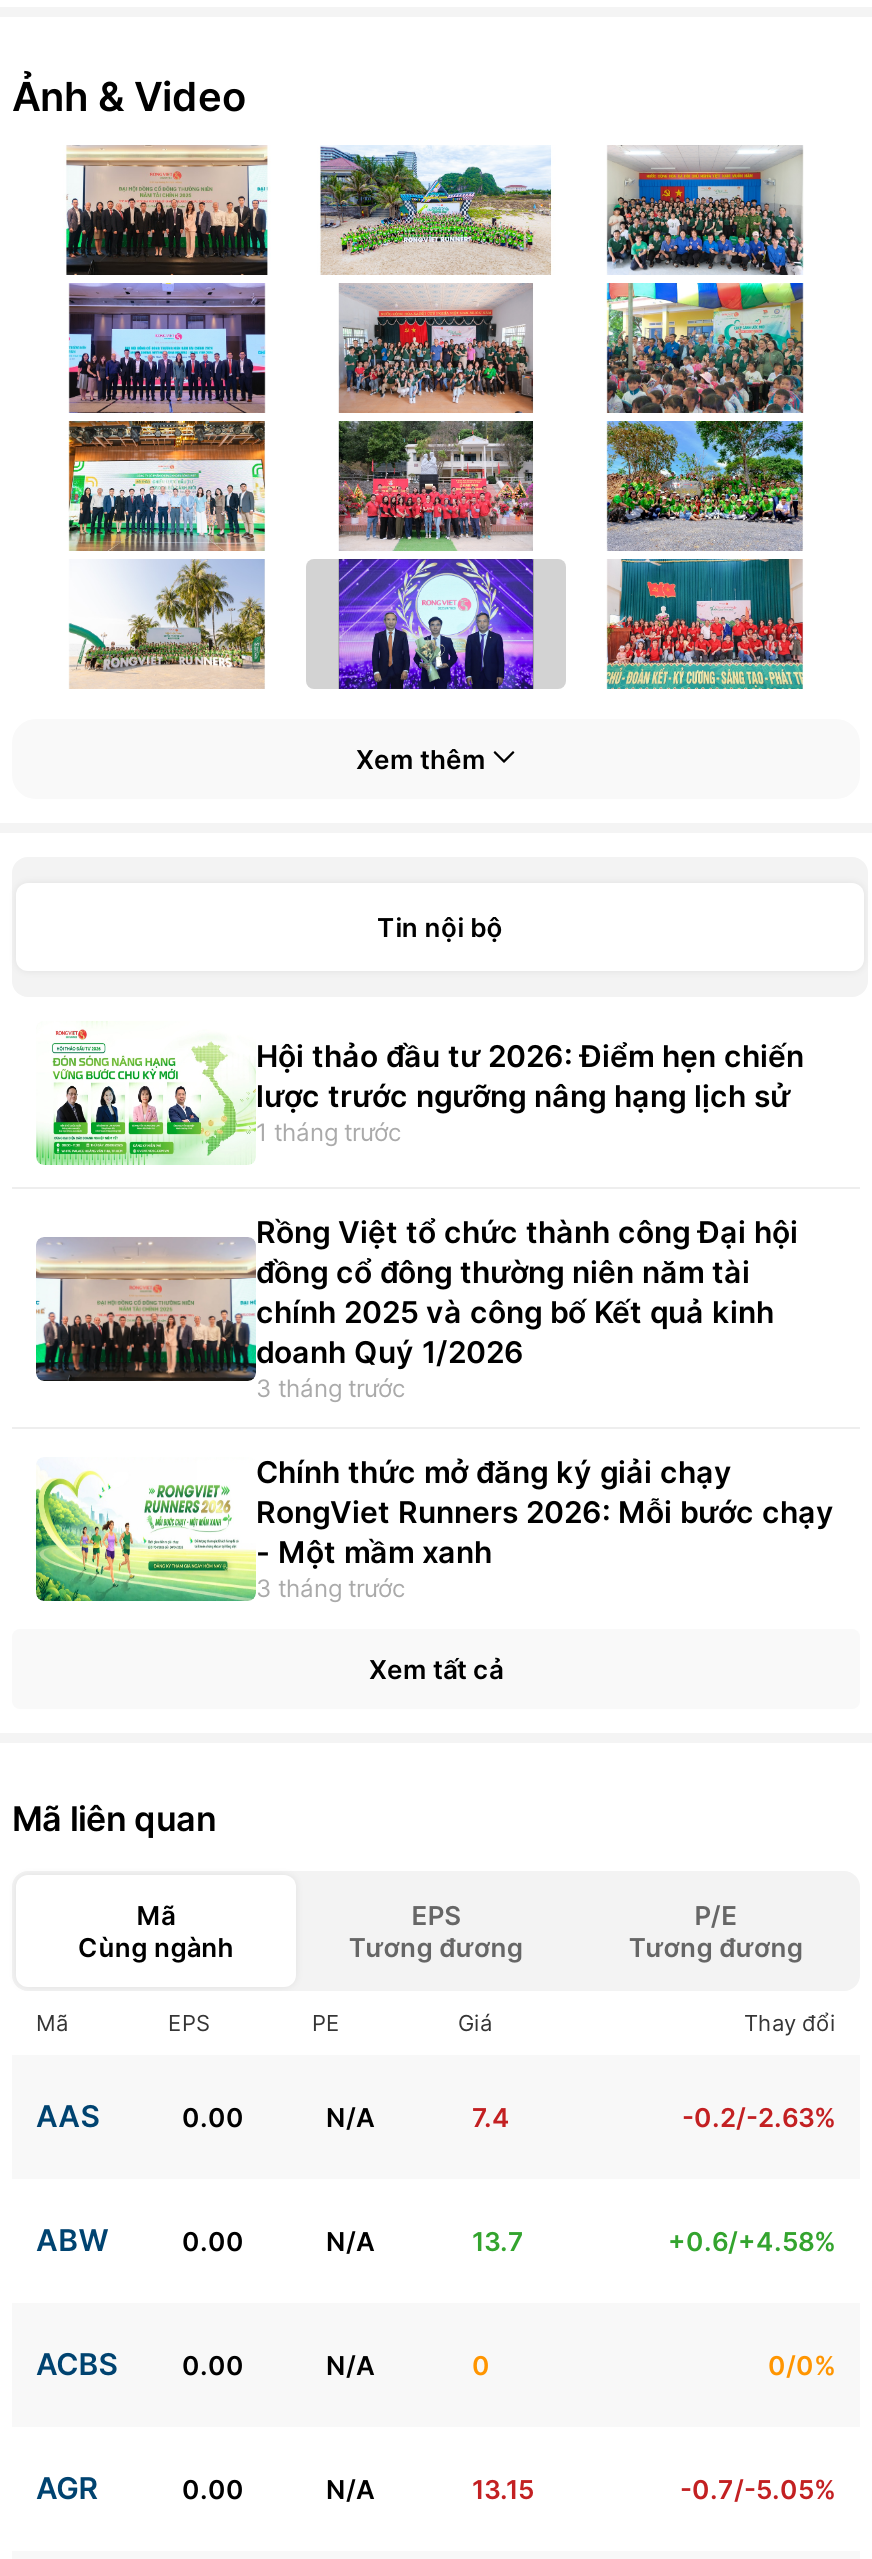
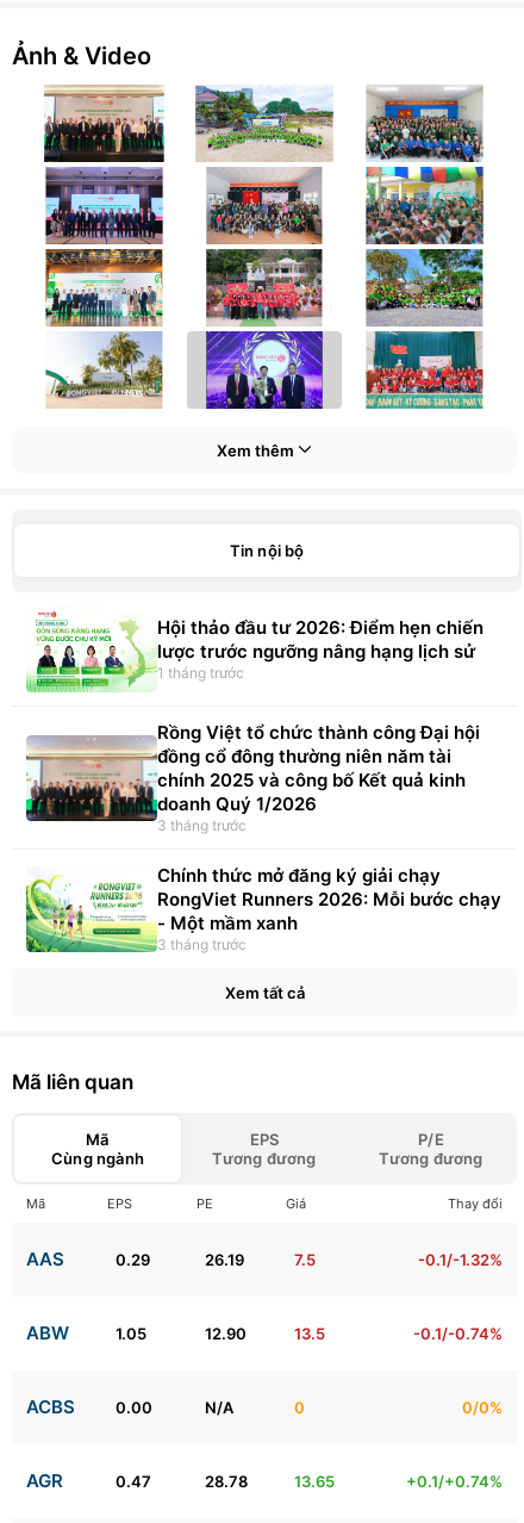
- 0.00
- N/A
- 7.4
- -0.2/-2.63%
+ 0.29
+ 26.19
+ 7.5
+ -0.1/-1.32%

- 0.00
- N/A
- 13.7
- +0.6/+4.58%
+ 1.05
+ 12.90
+ 13.5
+ -0.1/-0.74%

- 0.00
- N/A
- 13.15
- -0.7/-5.05%
+ 0.47
+ 28.78
+ 13.65
+ +0.1/+0.74%
